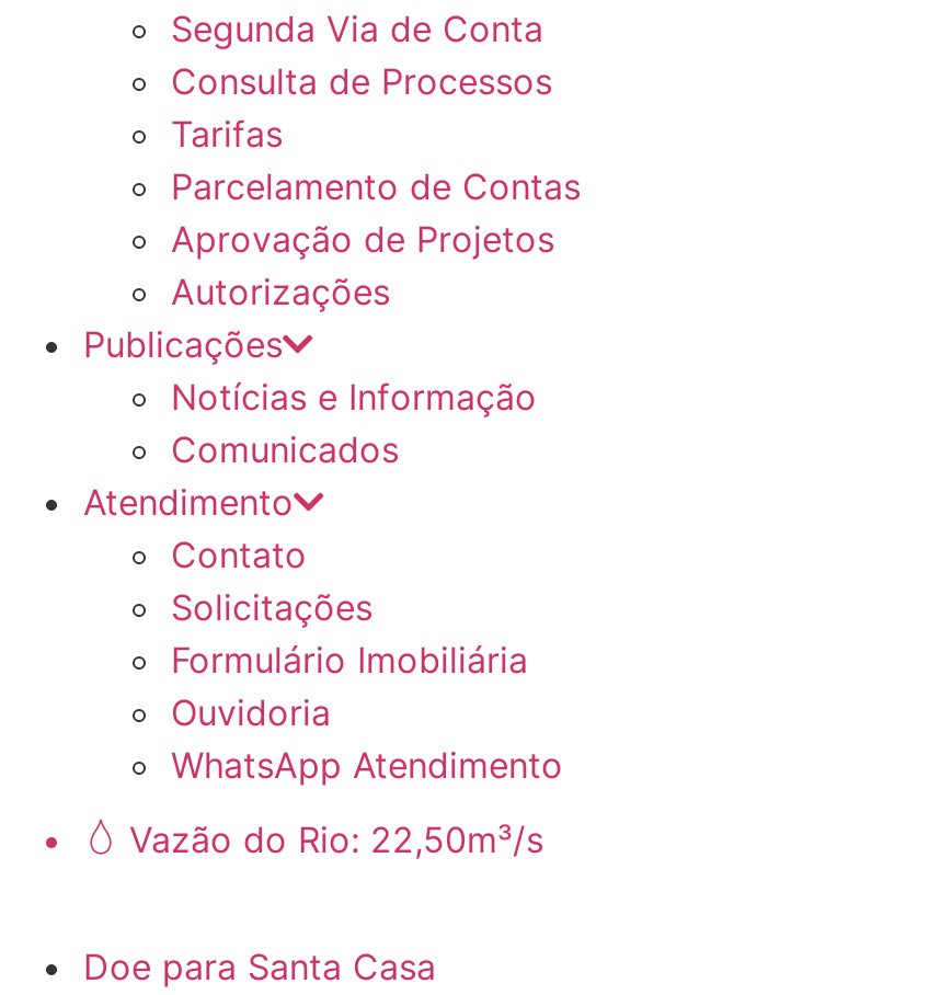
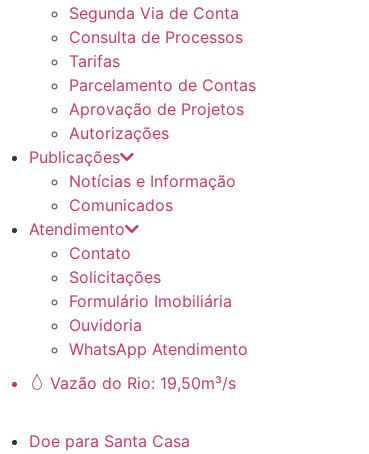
- Vazão do Rio: 22,50m³/s
+ Vazão do Rio: 19,50m³/s
